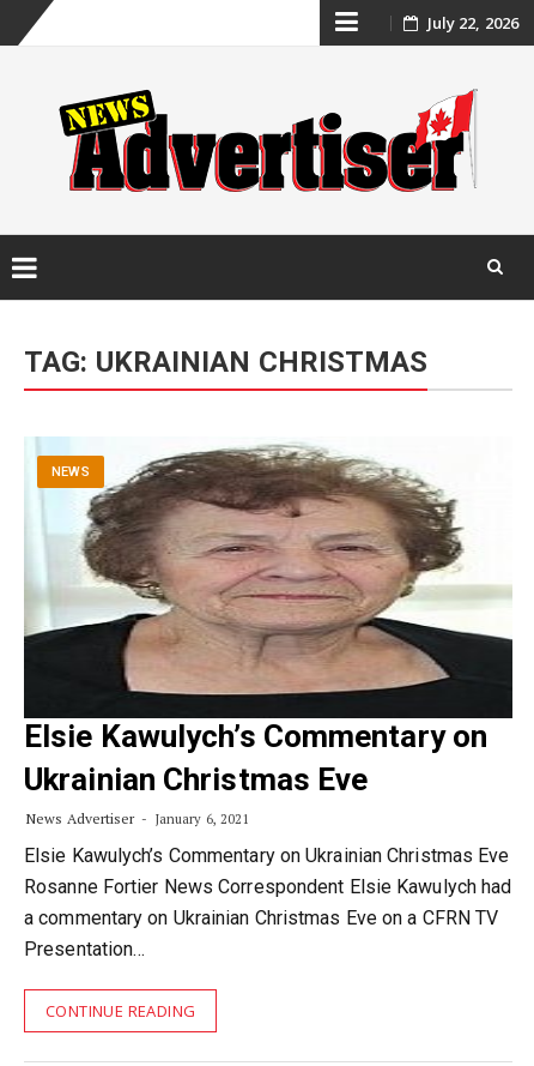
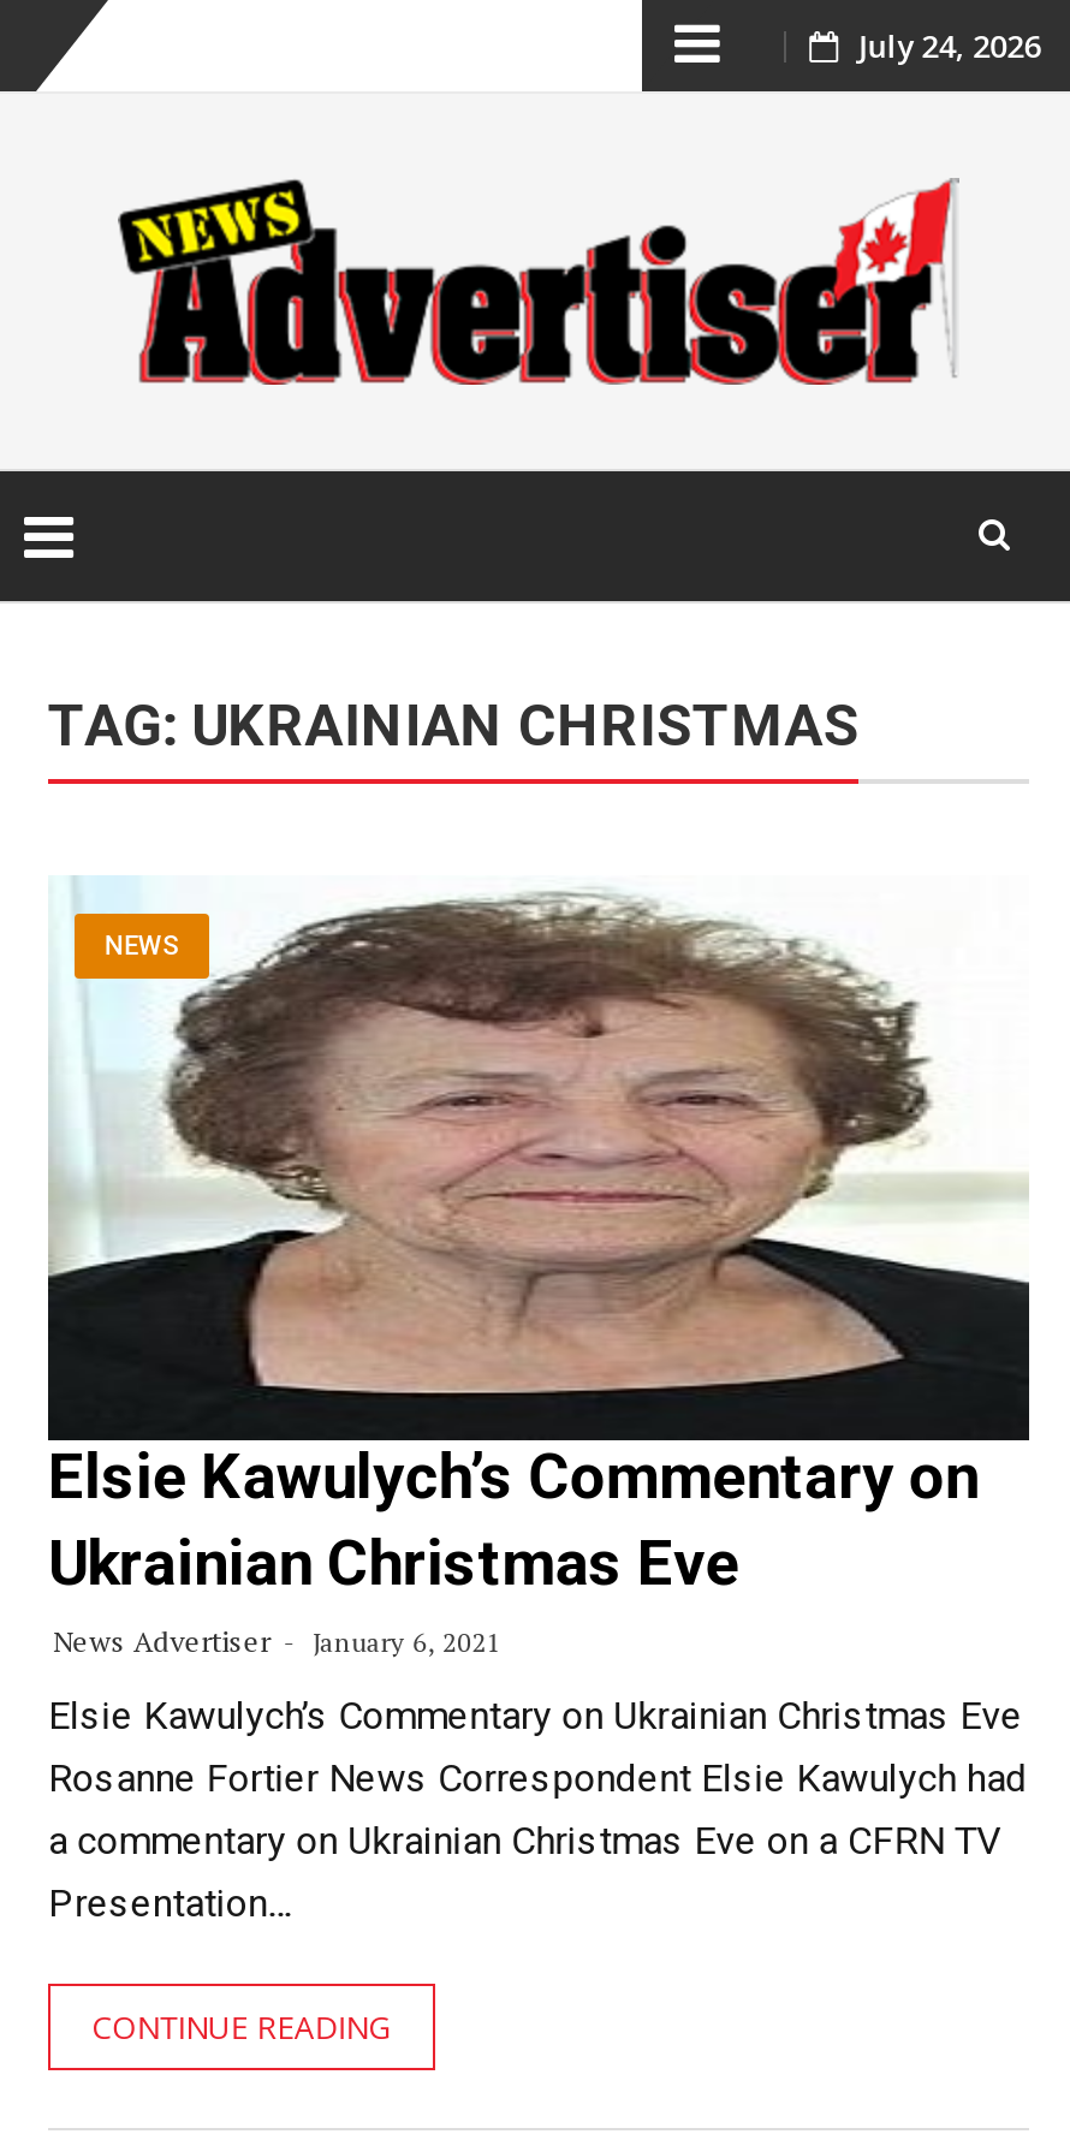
- July 22, 2026
+ July 24, 2026
